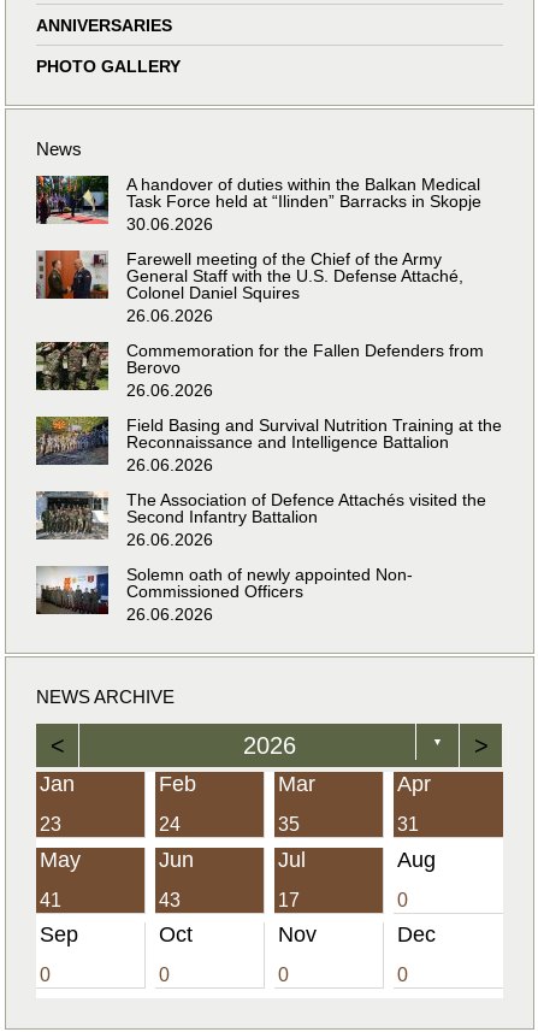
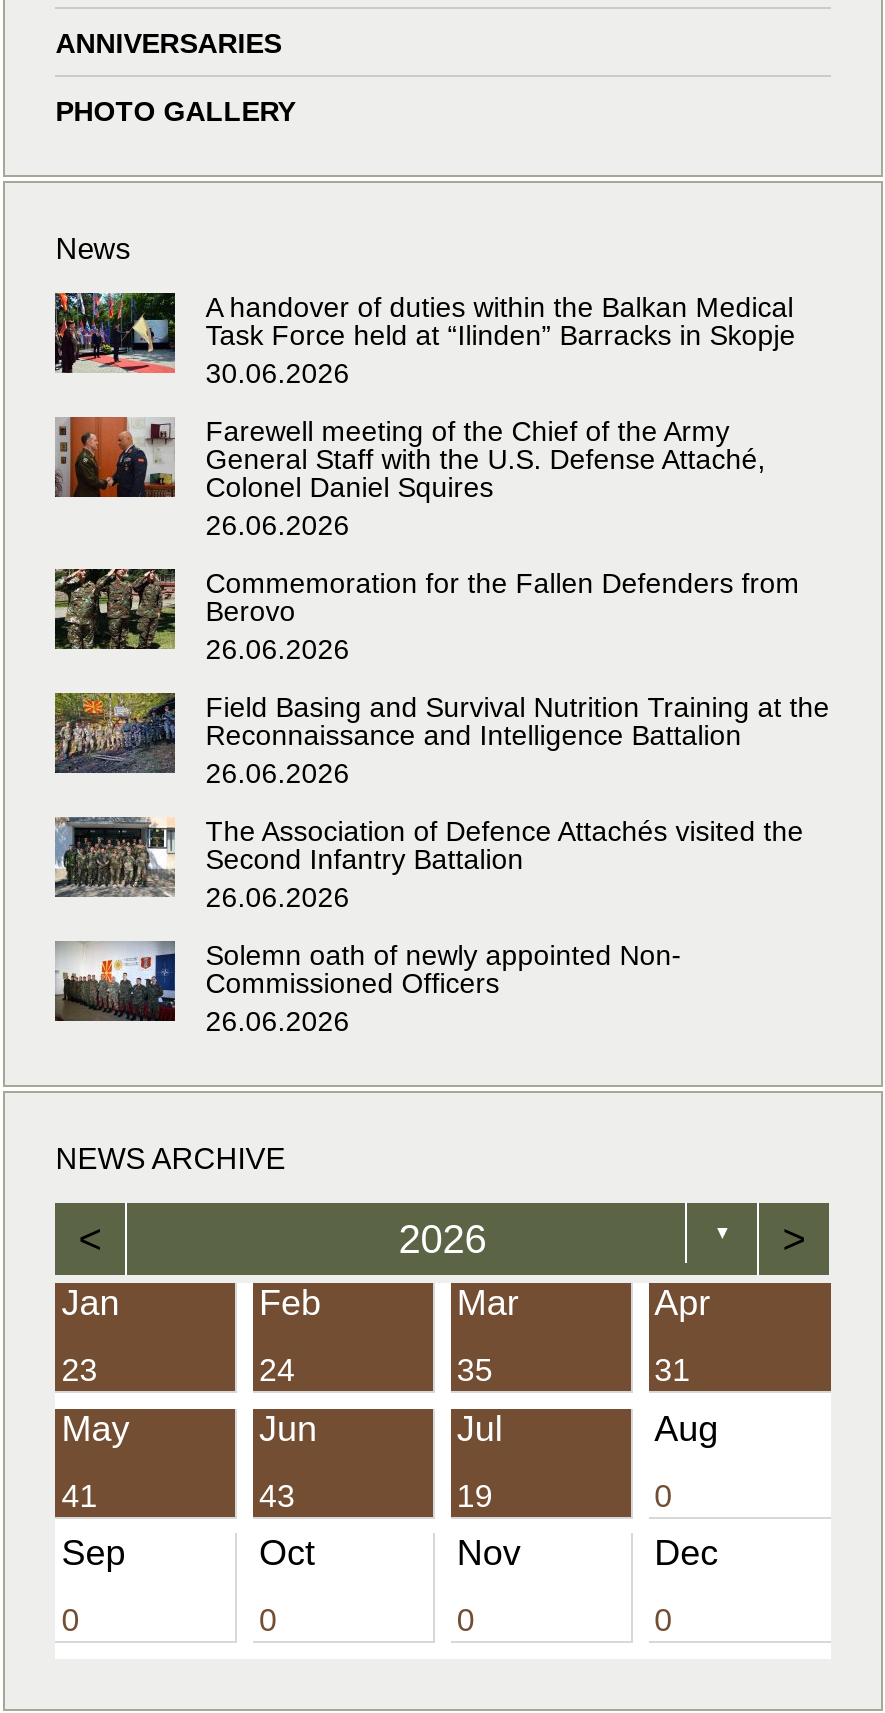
- 17
+ 19
